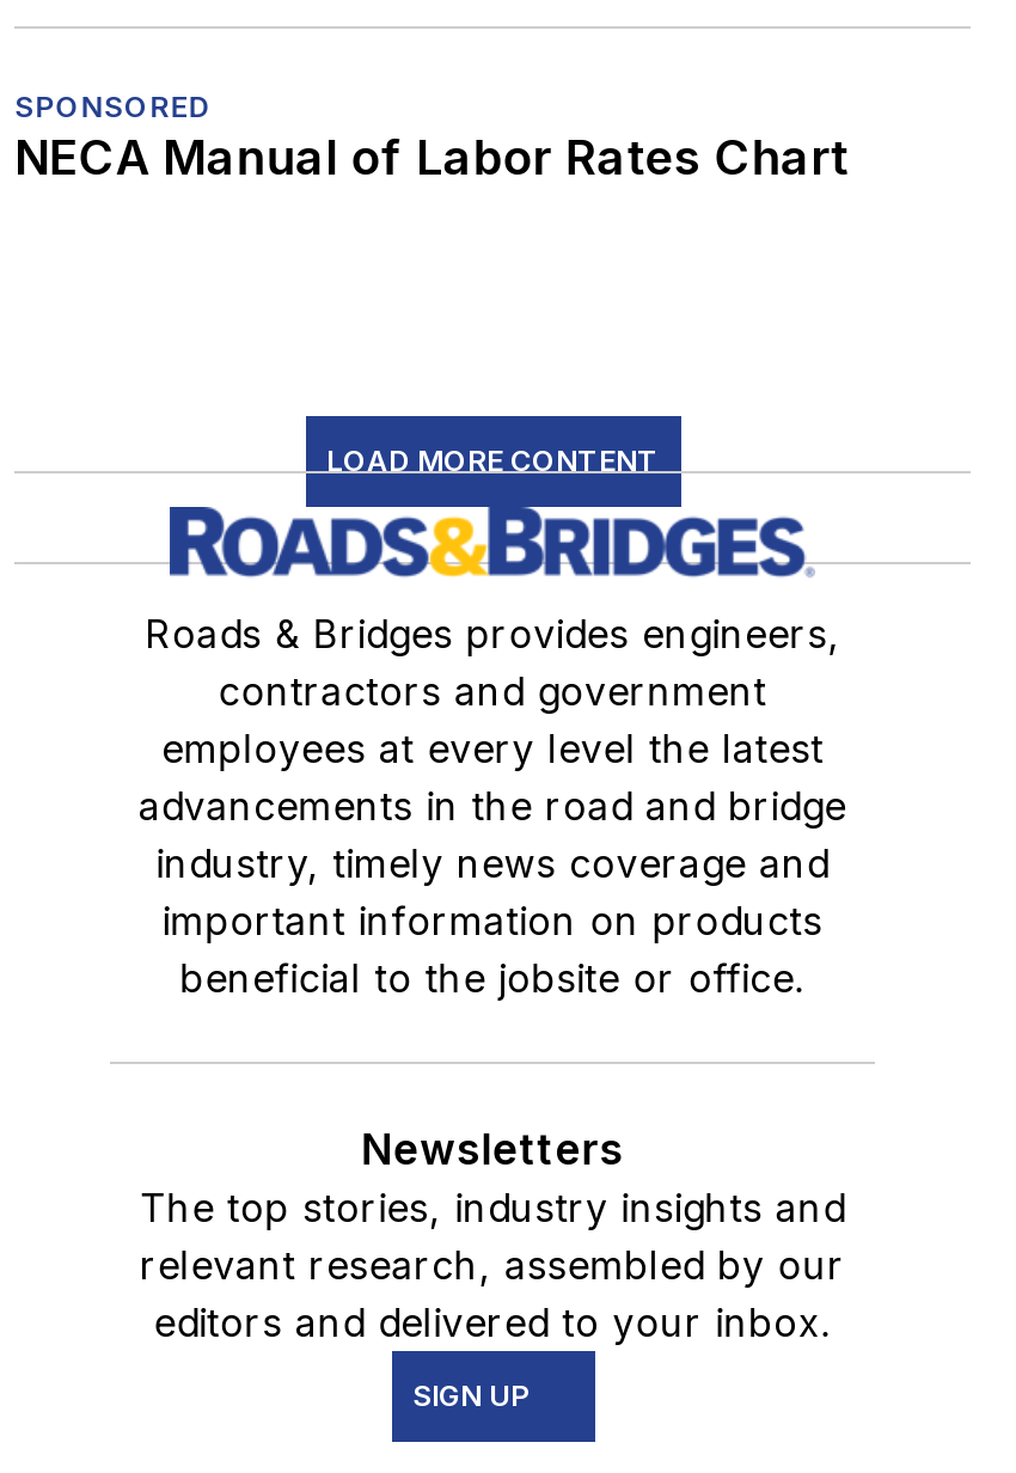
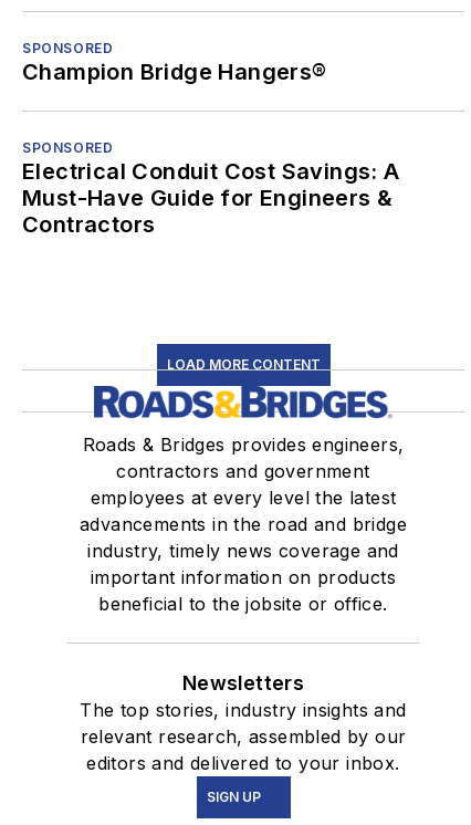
- NECA Manual of Labor Rates Chart
+ Champion Bridge Hangers®
+ SPONSORED
+ Electrical Conduit Cost Savings: A
+ Must-Have Guide for Engineers &
+ Contractors
